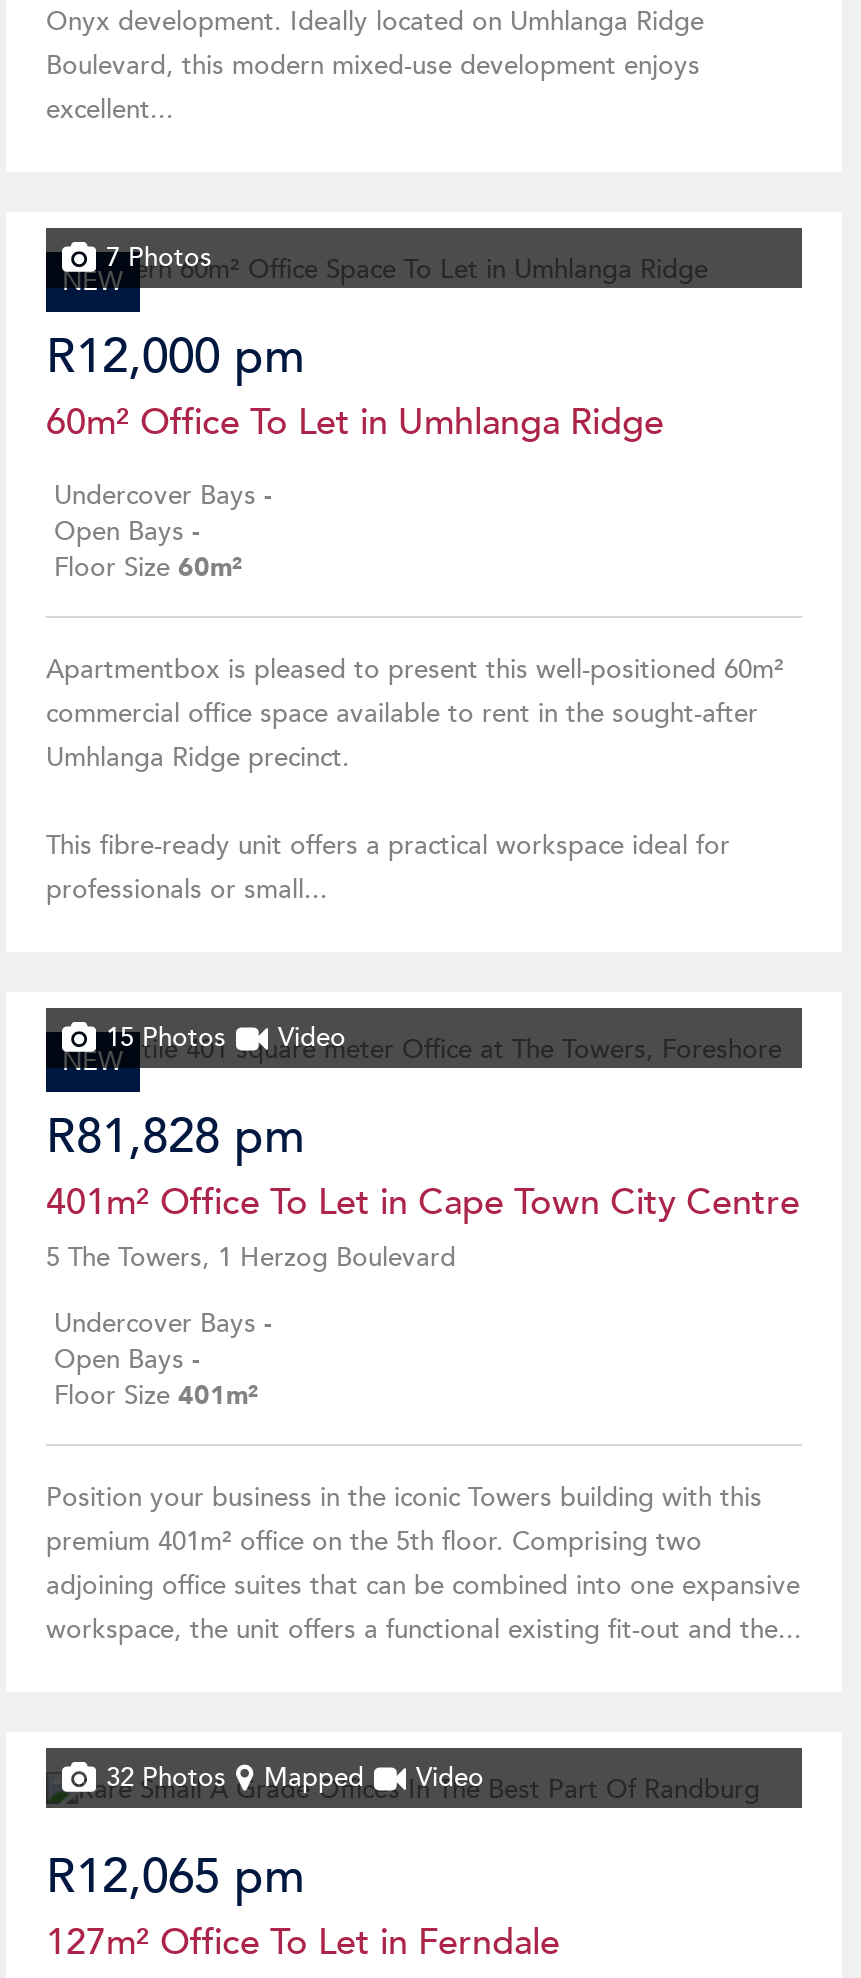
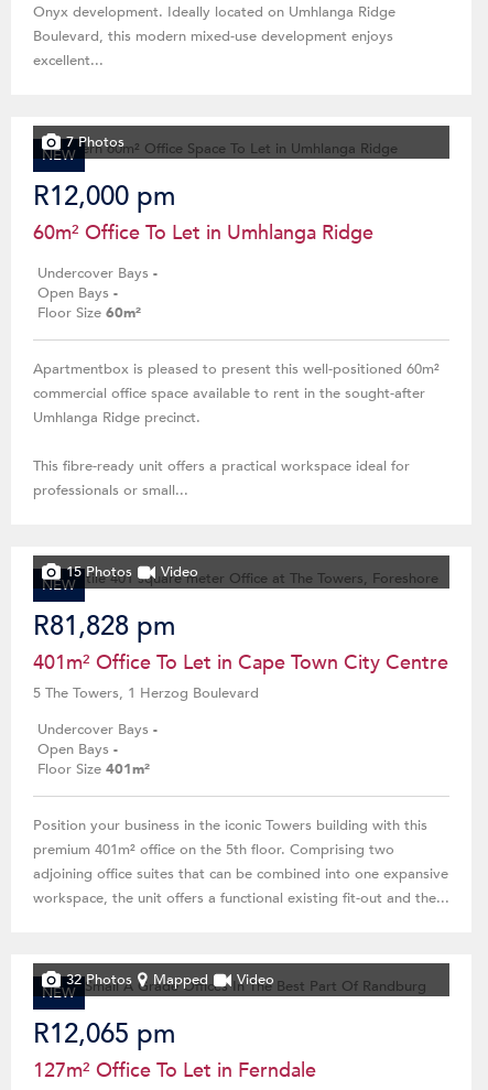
+ NEW
